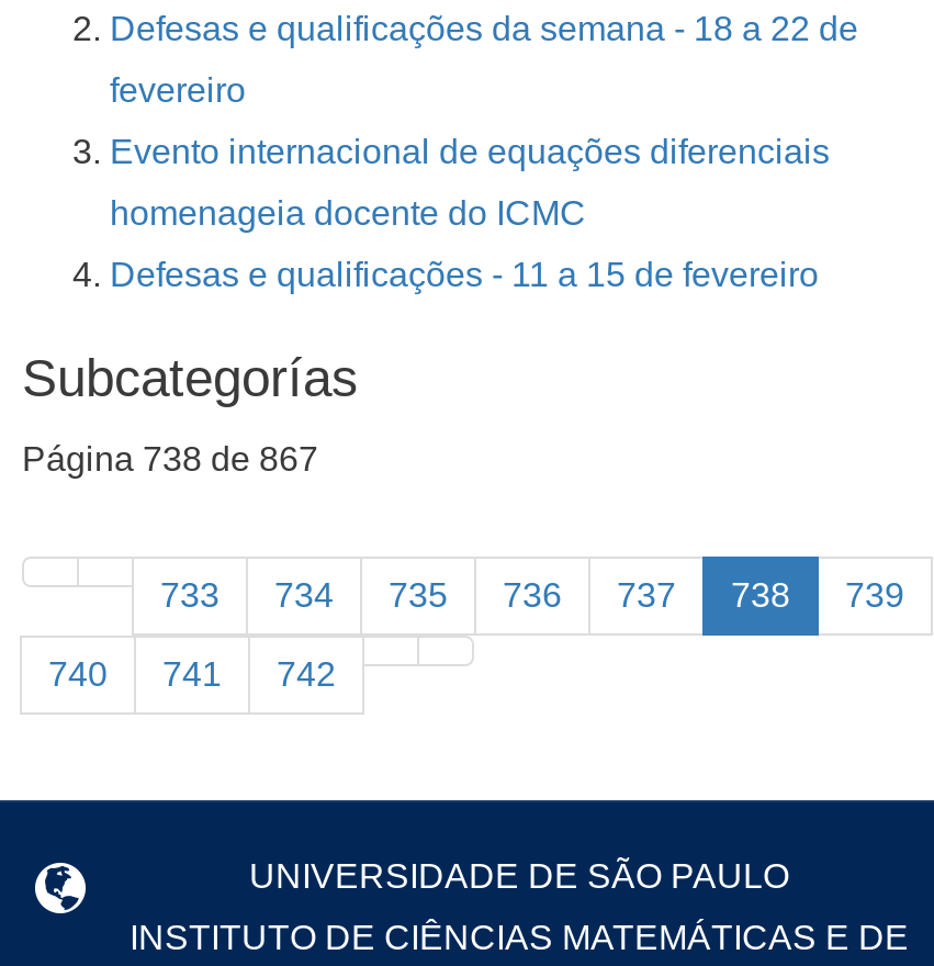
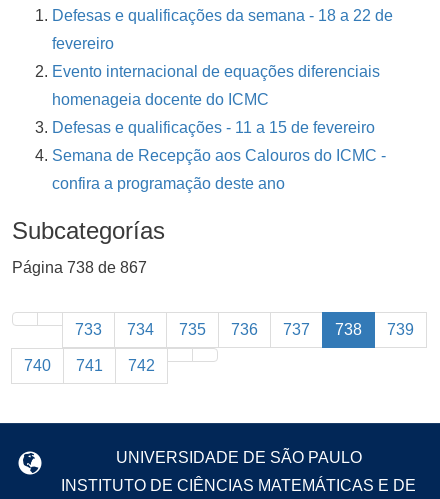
+ Semana de Recepção aos Calouros do ICMC -
+ confira a programação deste ano
